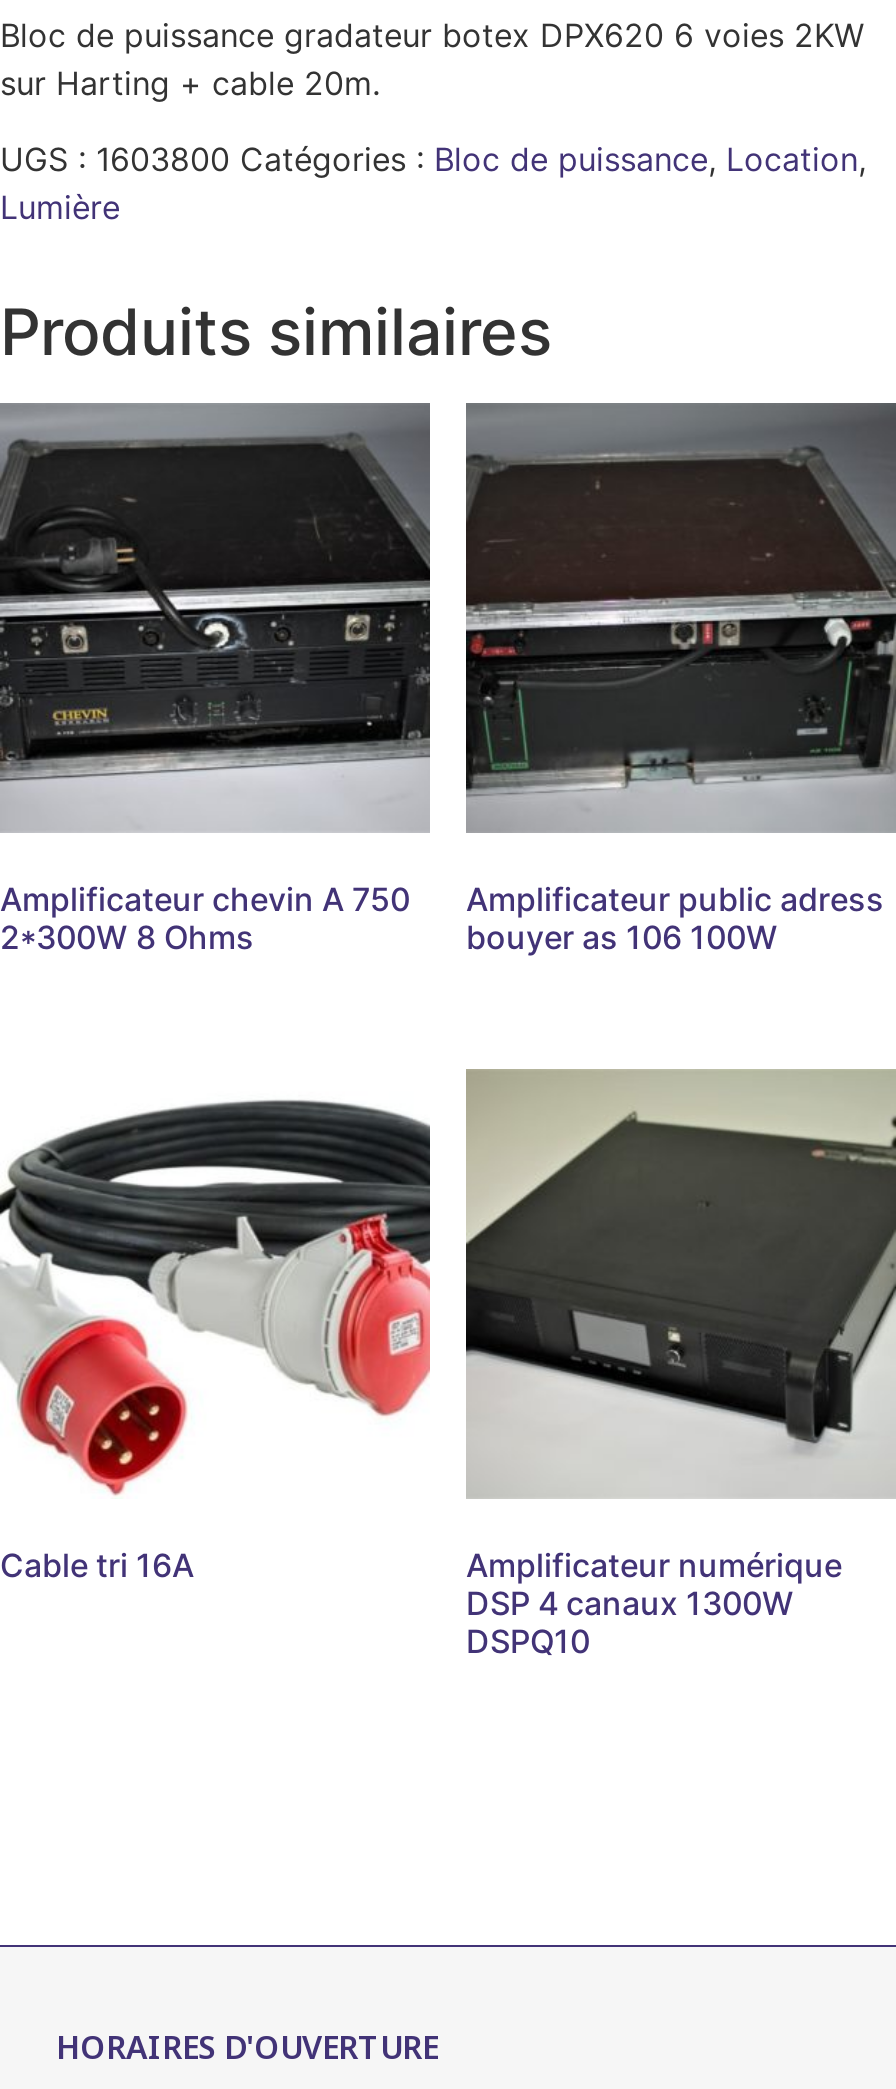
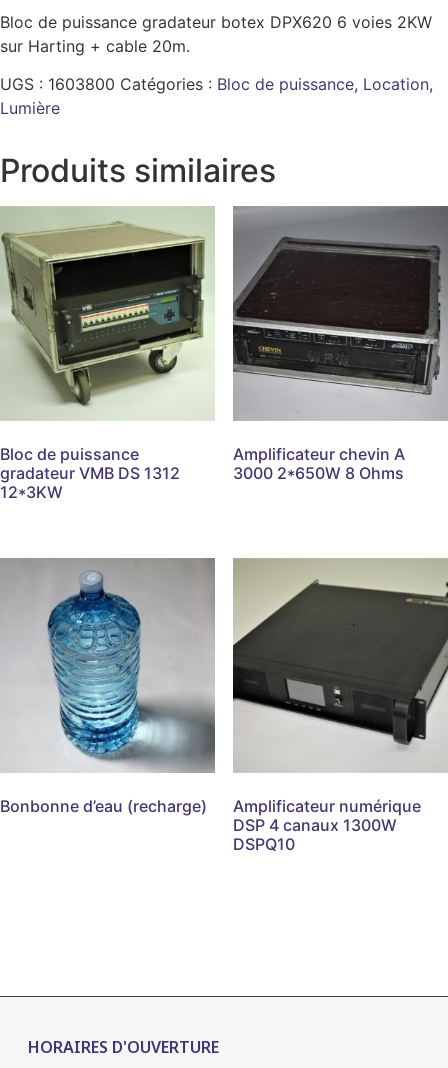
- [image]
- Amplificateur chevin A 750
- 2*300W 8 Ohms
+ [image]
+ Bloc de puissance
+ gradateur VMB DS 1312
+ 12*3KW

- [image]
+ [image]

- Amplificateur public adress
- bouyer as 106 100W
+ Amplificateur chevin A
+ 3000 2*650W 8 Ohms

- [image]
- Cable tri 16A
+ [image]
+ Bonbonne d’eau (recharge)
